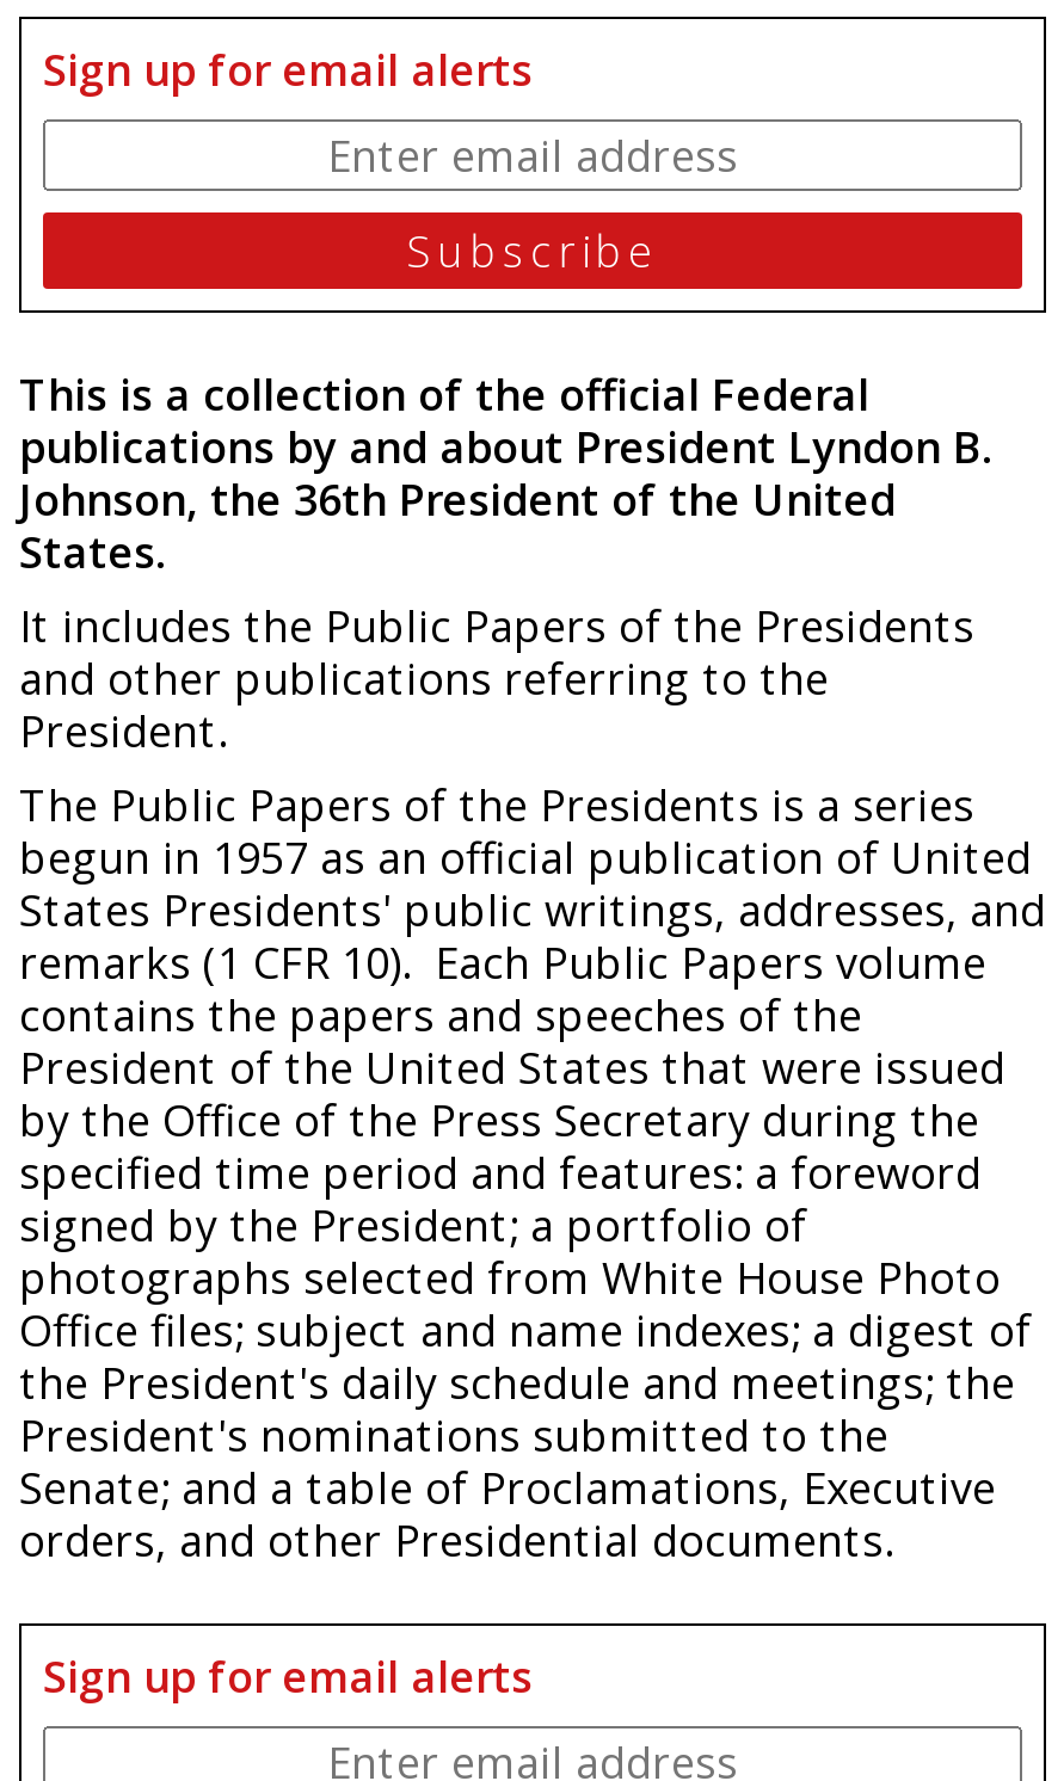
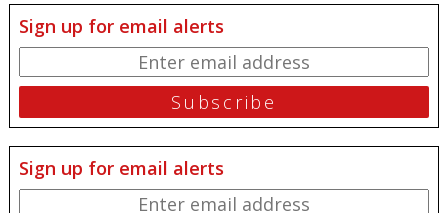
- This is a collection of the official Federal
- publications by and about President Lyndon B.
- Johnson, the 36th President of the United
- States.
- It includes the Public Papers of the Presidents
- and other publications referring to the
- President.
- The Public Papers of the Presidents is a series
- begun in 1957 as an official publication of United
- States Presidents' public writings, addresses, and
- remarks (1 CFR 10). Each Public Papers volume
- contains the papers and speeches of the
- President of the United States that were issued
- by the Office of the Press Secretary during the
- specified time period and features: a foreword
- signed by the President; a portfolio of
- photographs selected from White House Photo
- Office files; subject and name indexes; a digest of
- the President's daily schedule and meetings; the
- President's nominations submitted to the
- Senate; and a table of Proclamations, Executive
- orders, and other Presidential documents.
